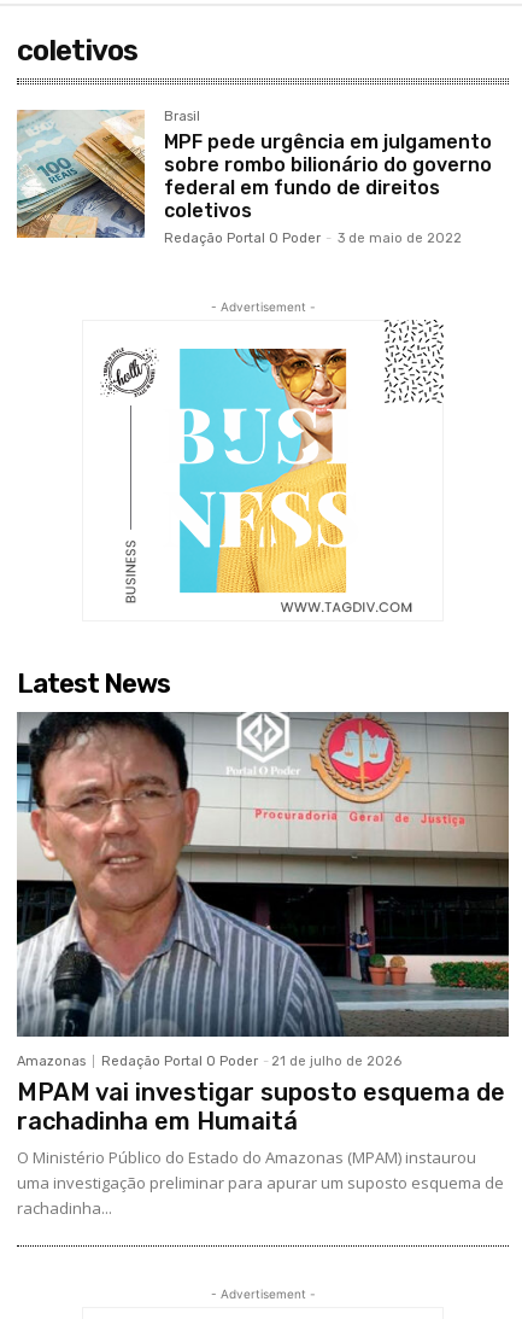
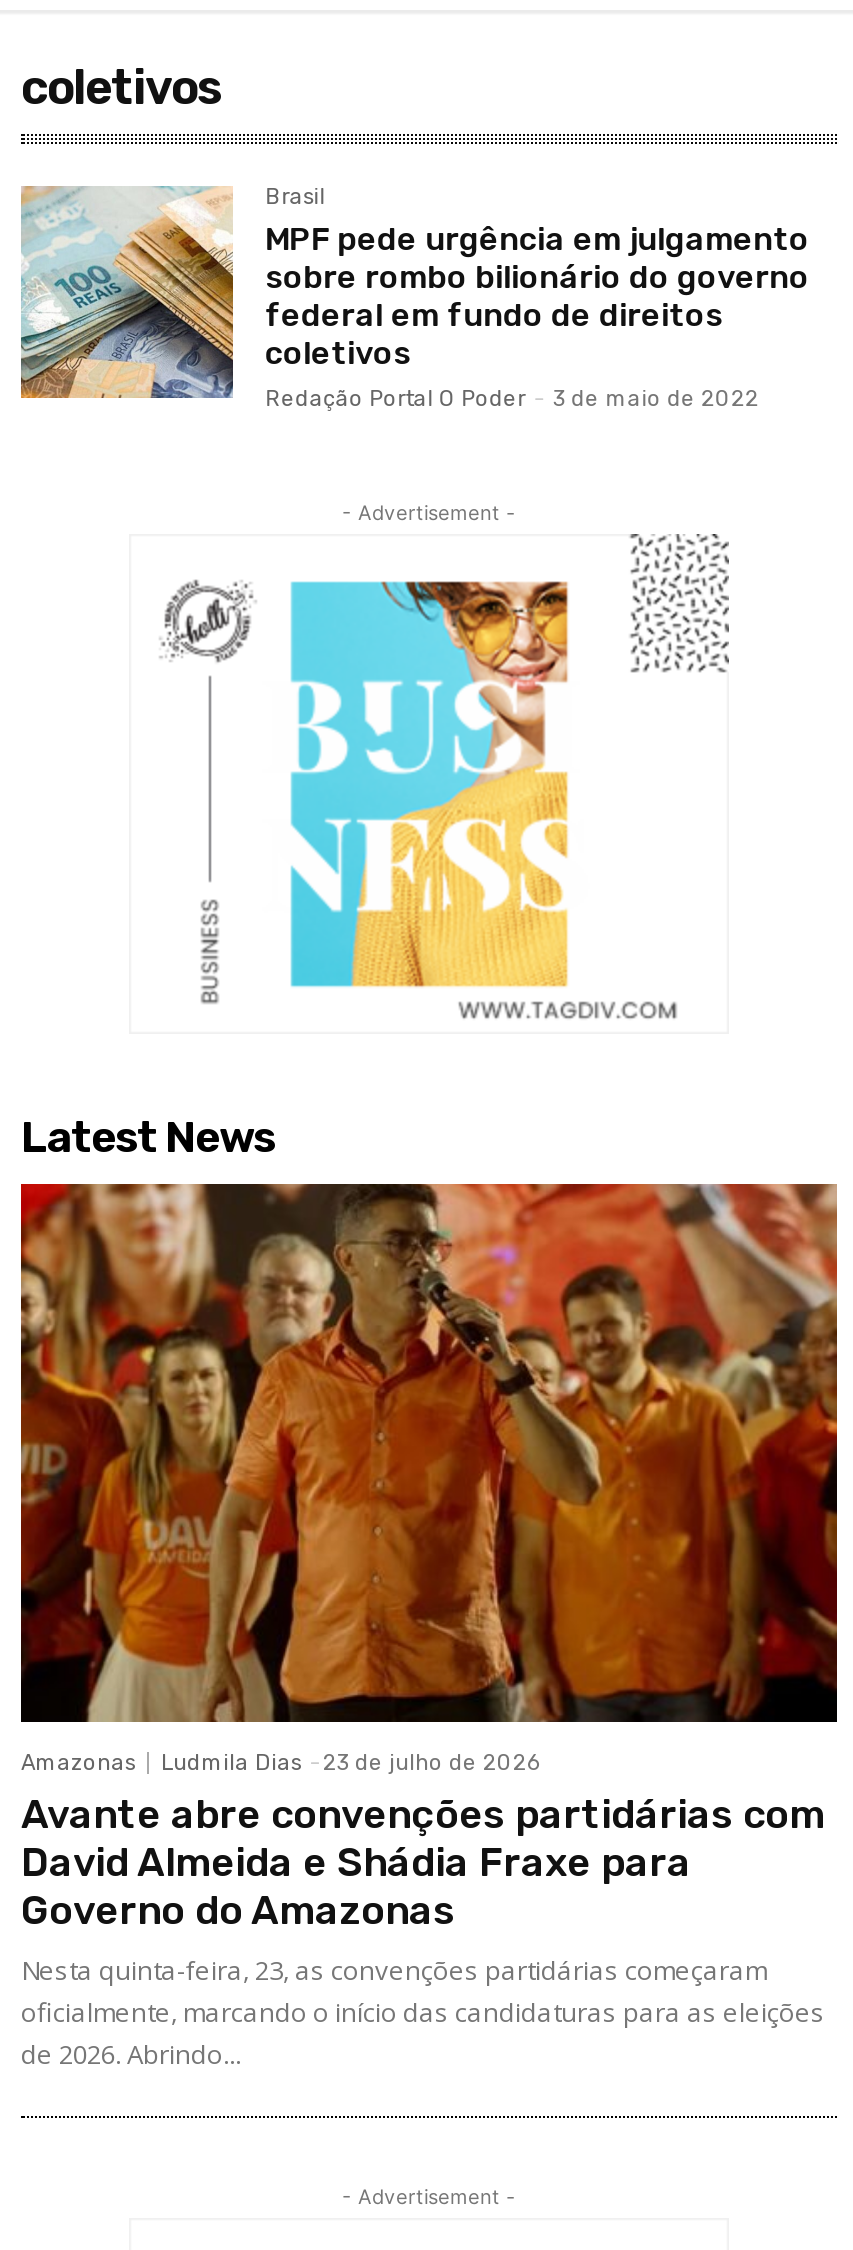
- [image]
- Redação Portal O Poder - 21 de julho de 2026
- MPAM vai investigar suposto esquema de
- rachadinha em Humaitá
- O Ministério Público do Estado do Amazonas (MPAM) instaurou
- uma investigação preliminar para apurar um suposto esquema de
- rachadinha...
+ [image]
+ Ludmila Dias - 23 de julho de 2026
+ Avante abre convenções partidárias com
+ David Almeida e Shádia Fraxe para
+ Governo do Amazonas
+ Nesta quinta-feira, 23, as convenções partidárias começaram
+ oficialmente, marcando o início das candidaturas para as eleições
+ de 2026. Abrindo...
